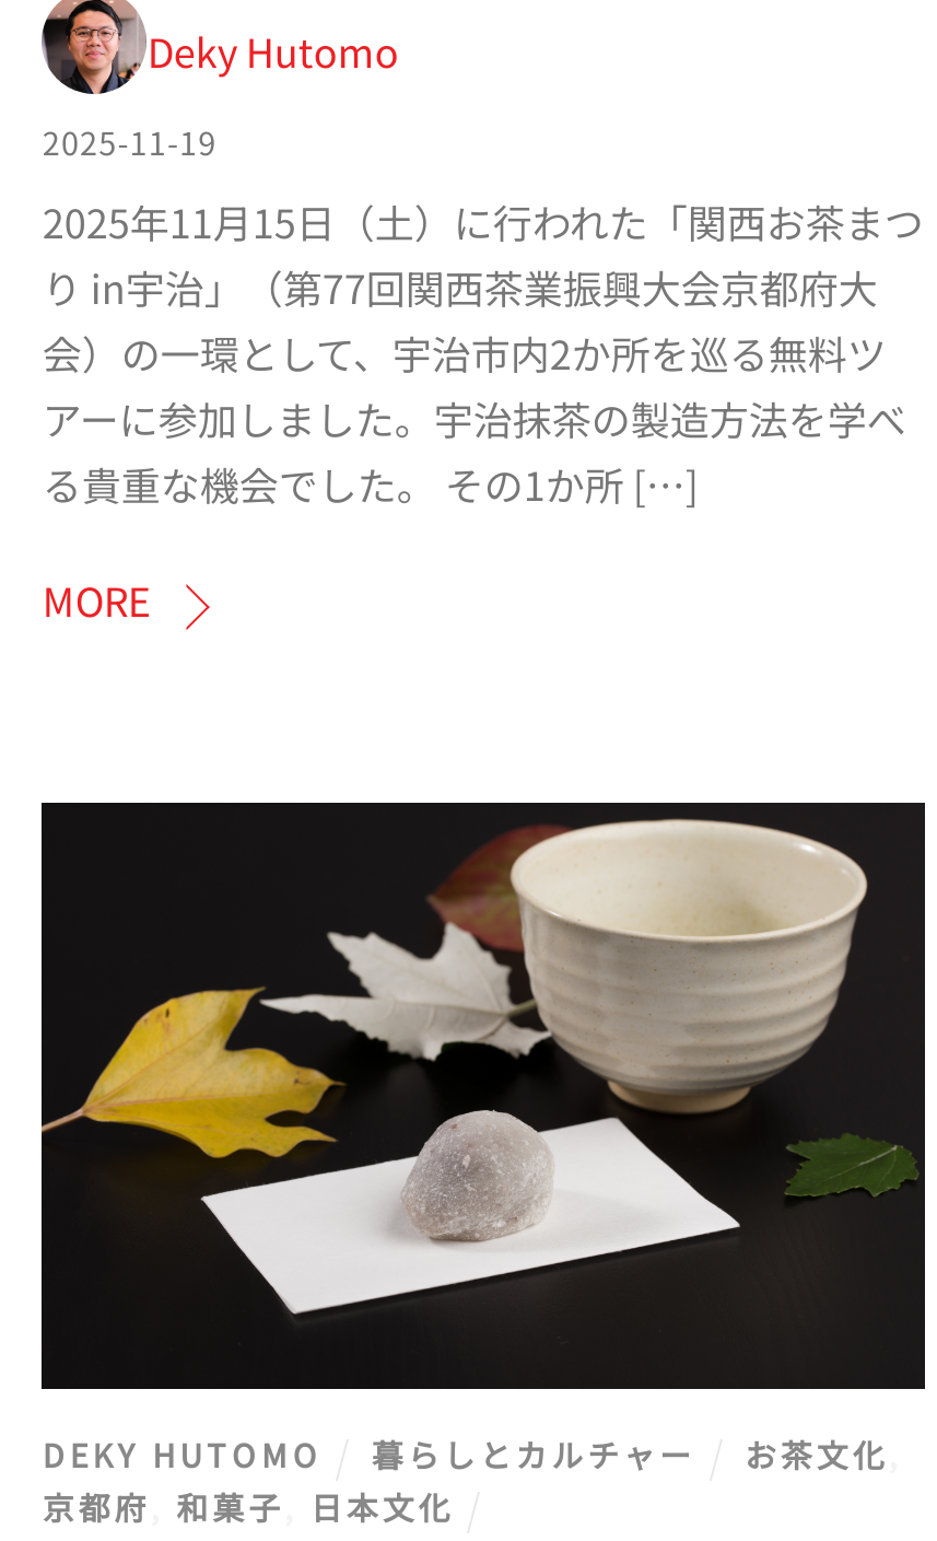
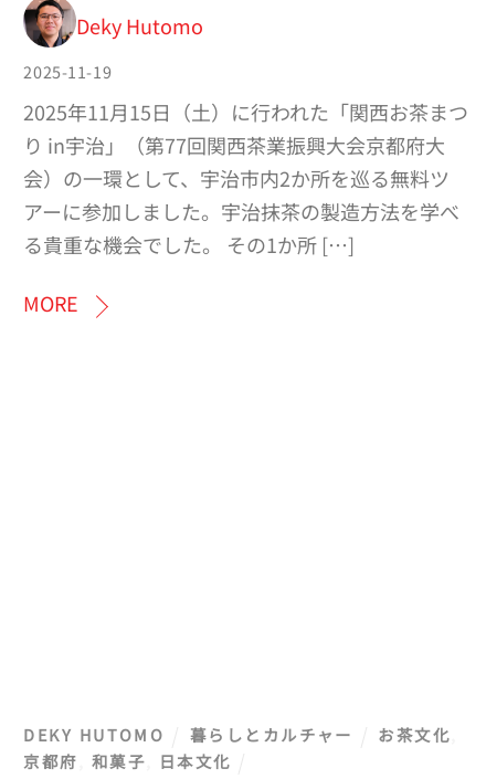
- [image]
